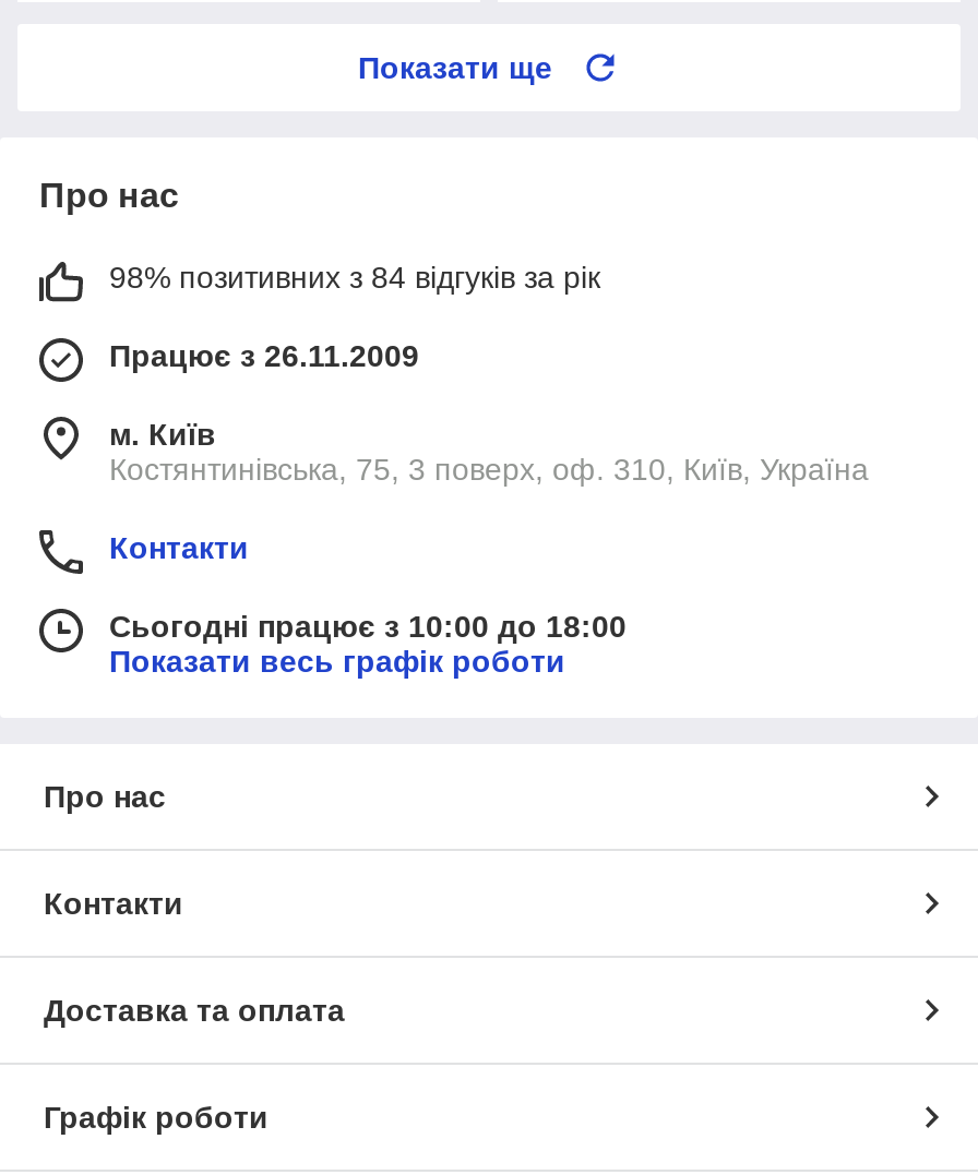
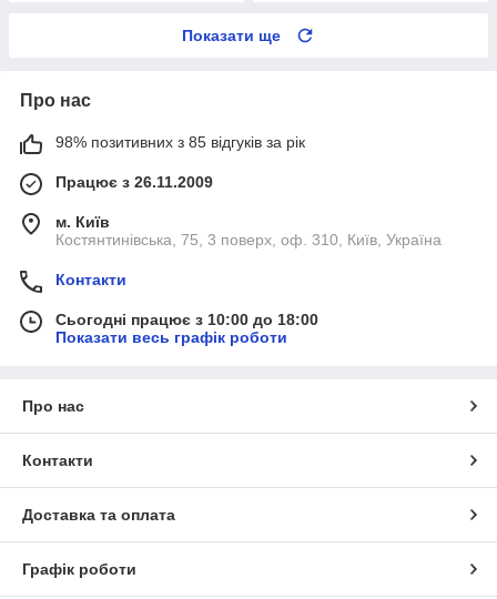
- 98% позитивних з 84 відгуків за рік
+ 98% позитивних з 85 відгуків за рік
